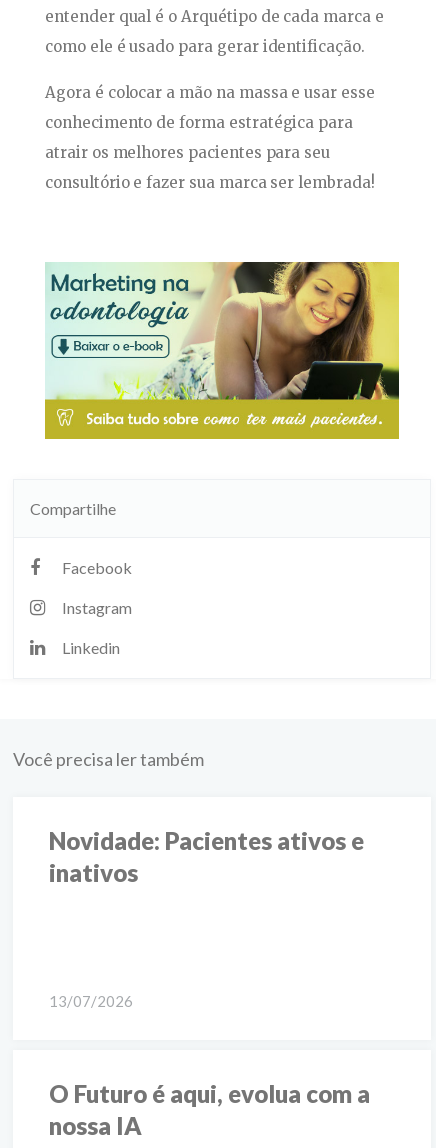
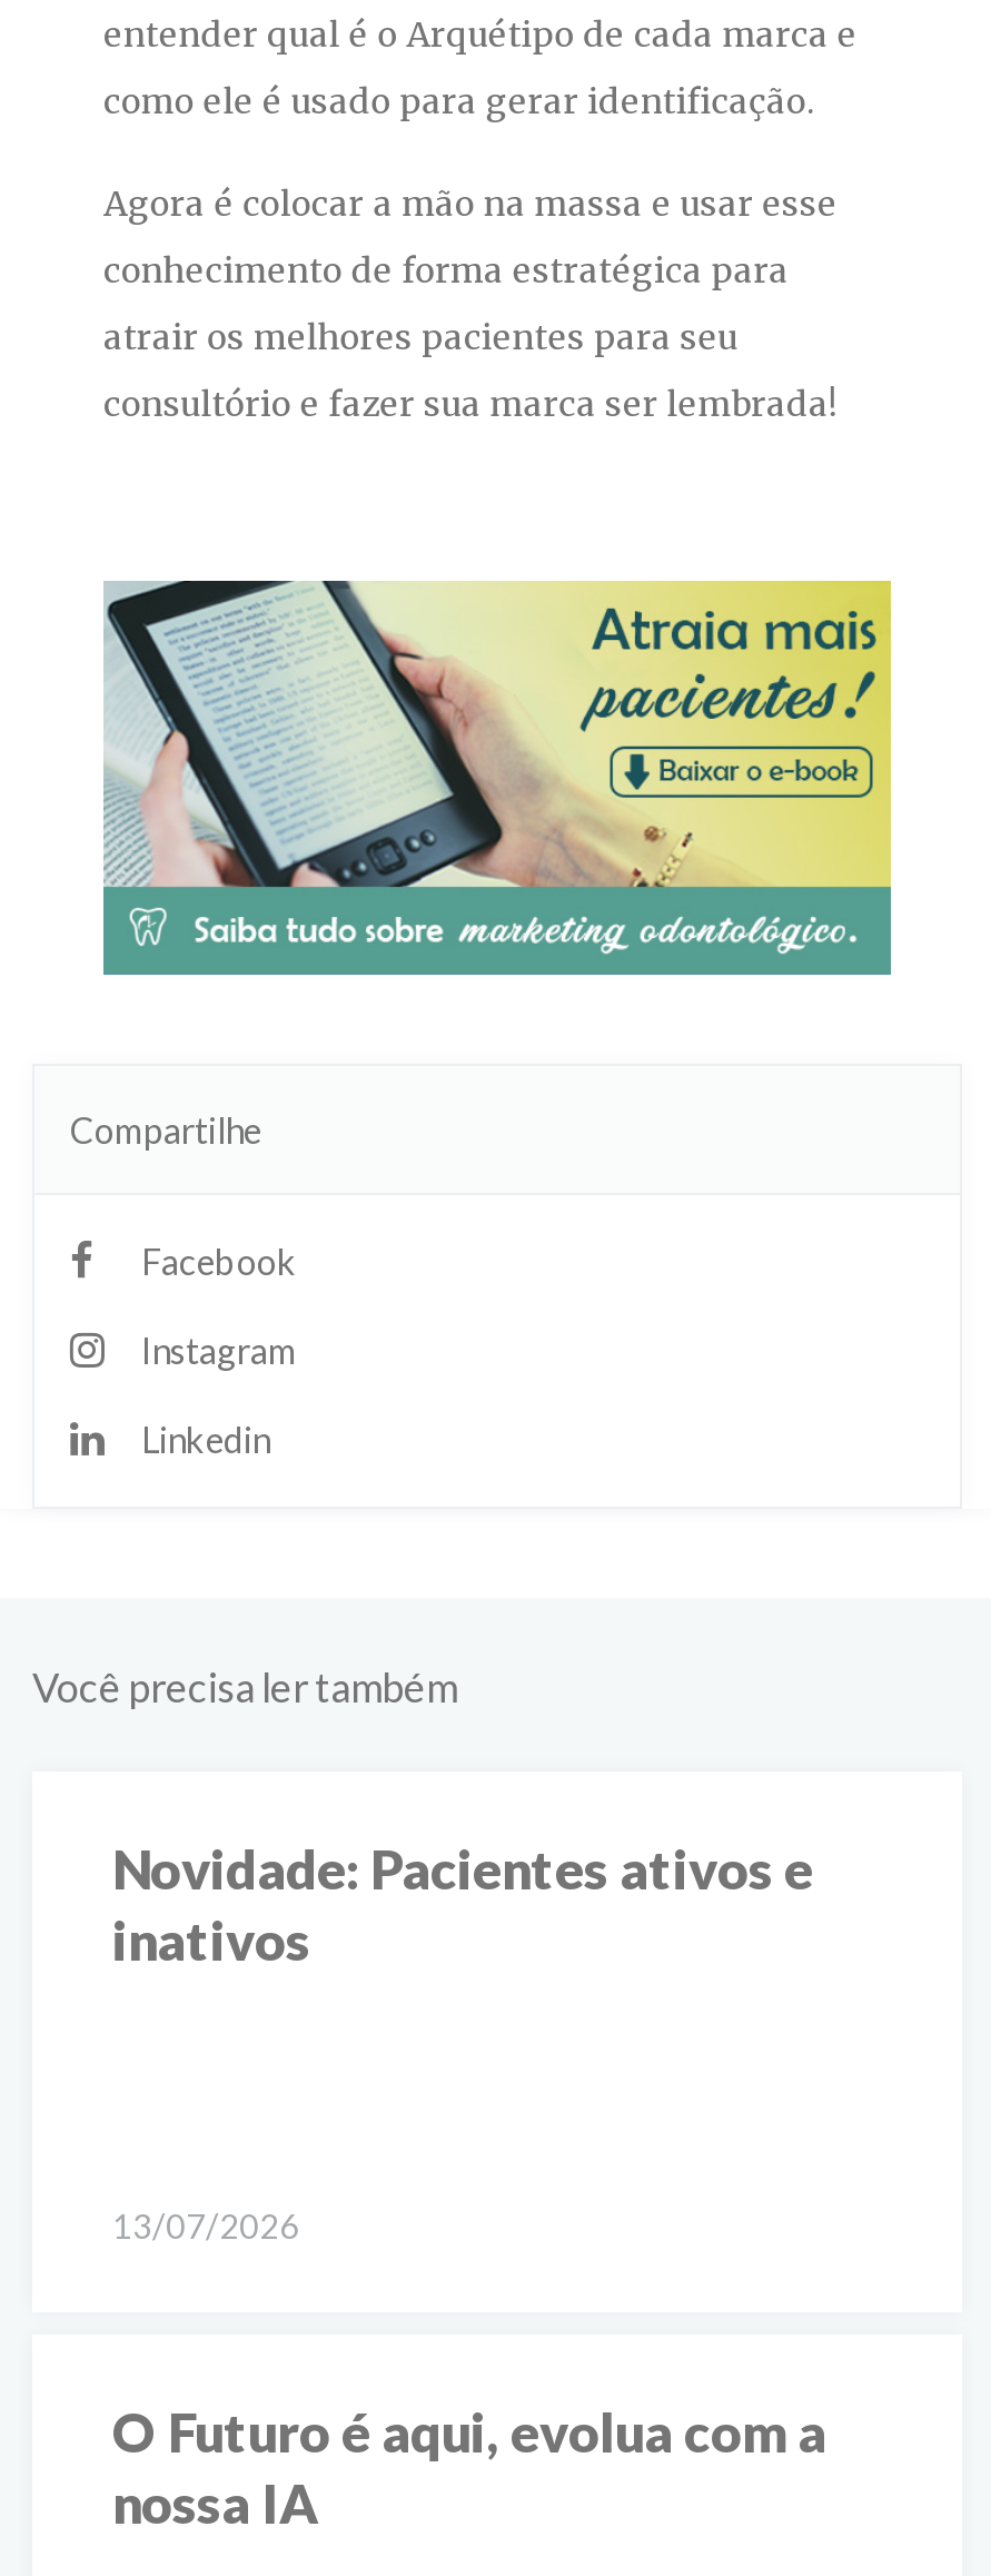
- [image]
+ [image]
